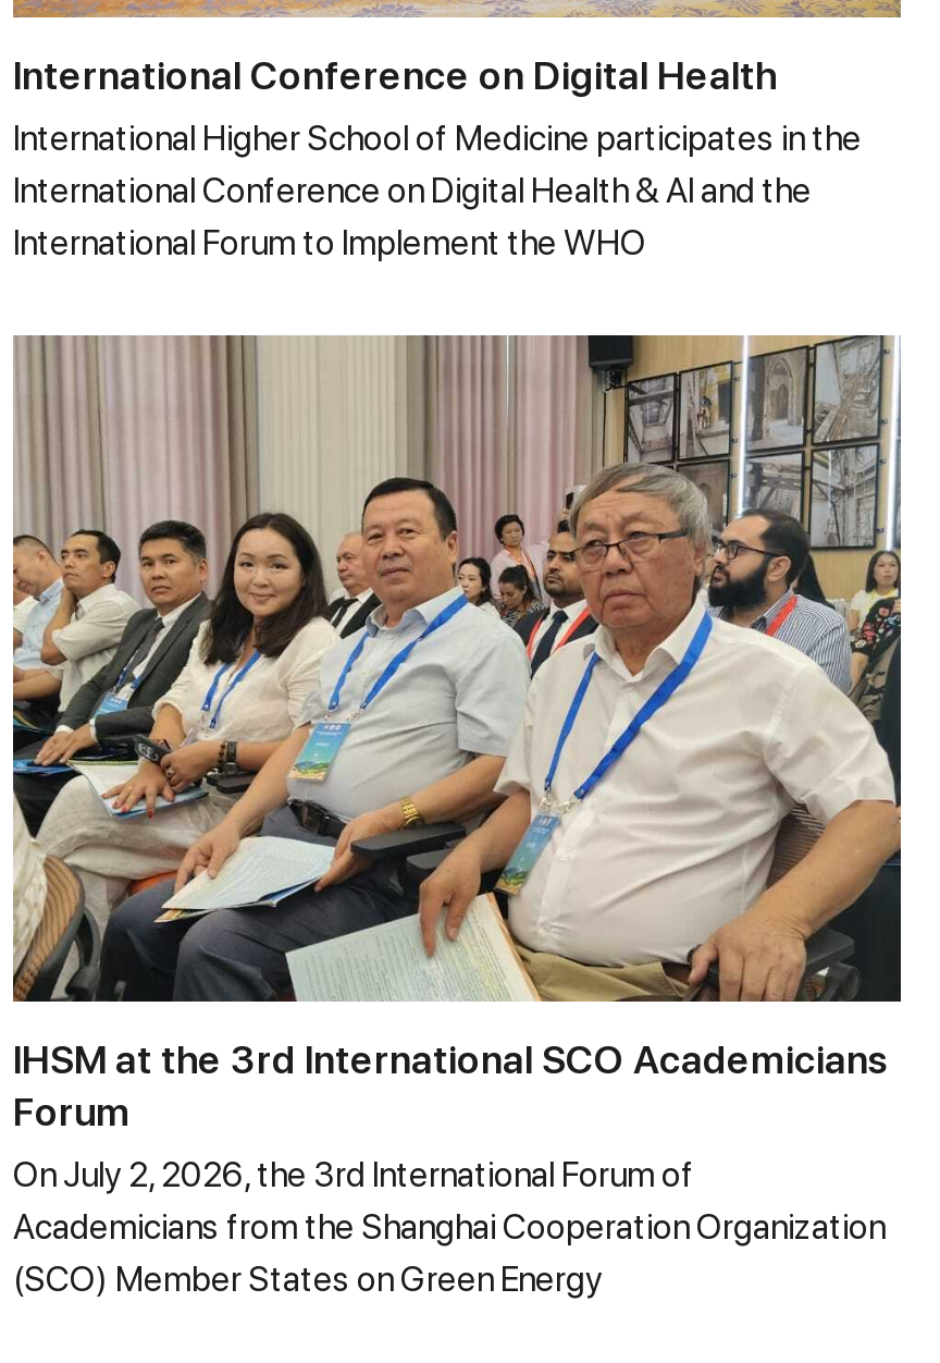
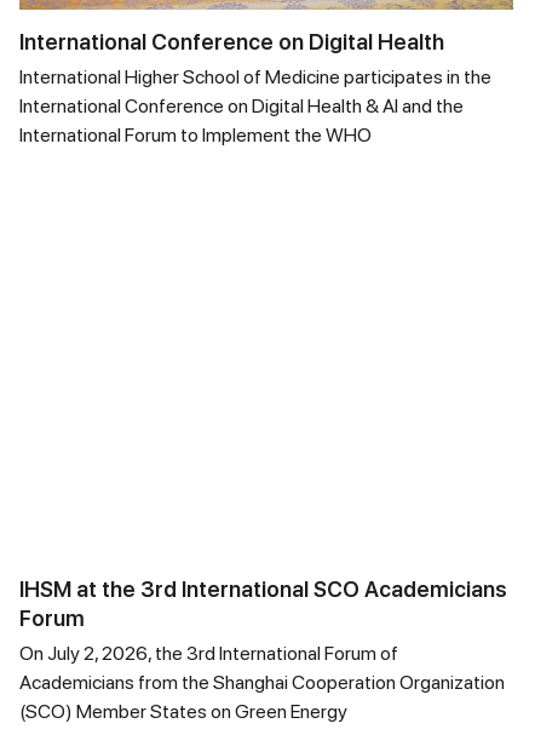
- [image]
